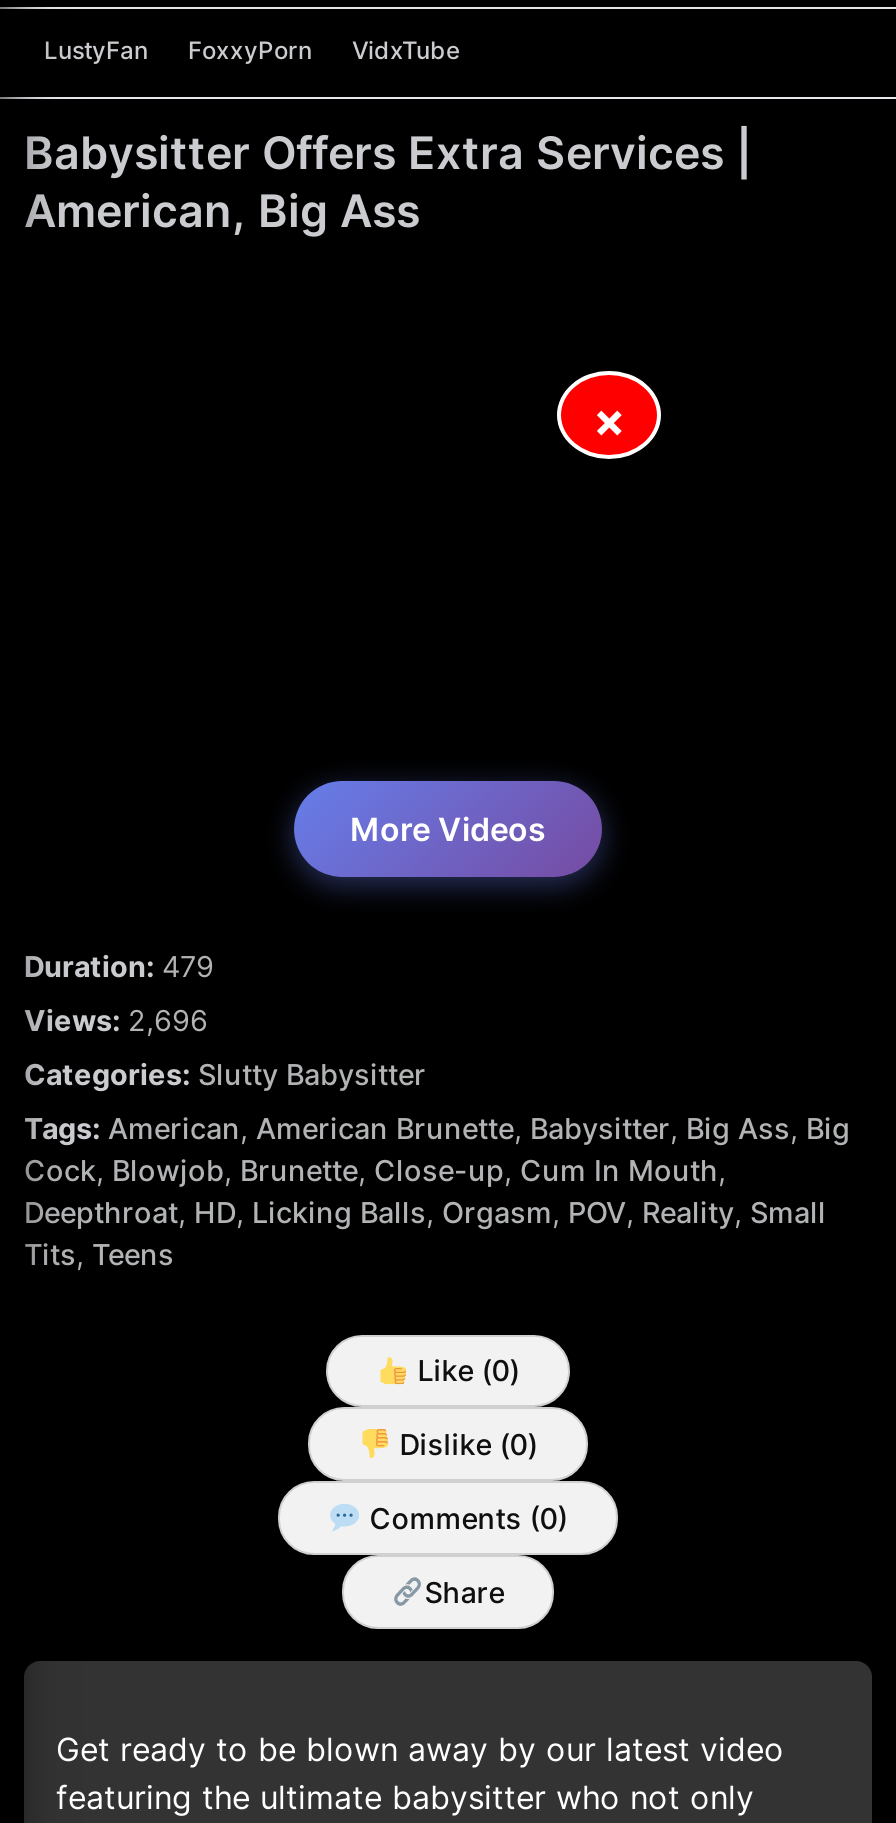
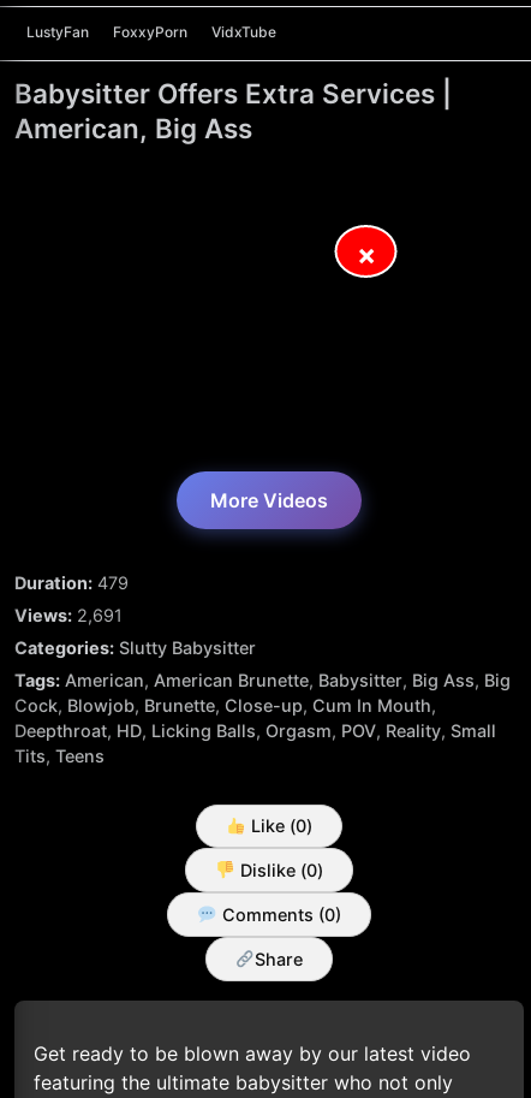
- Views: 2,696
+ Views: 2,691
